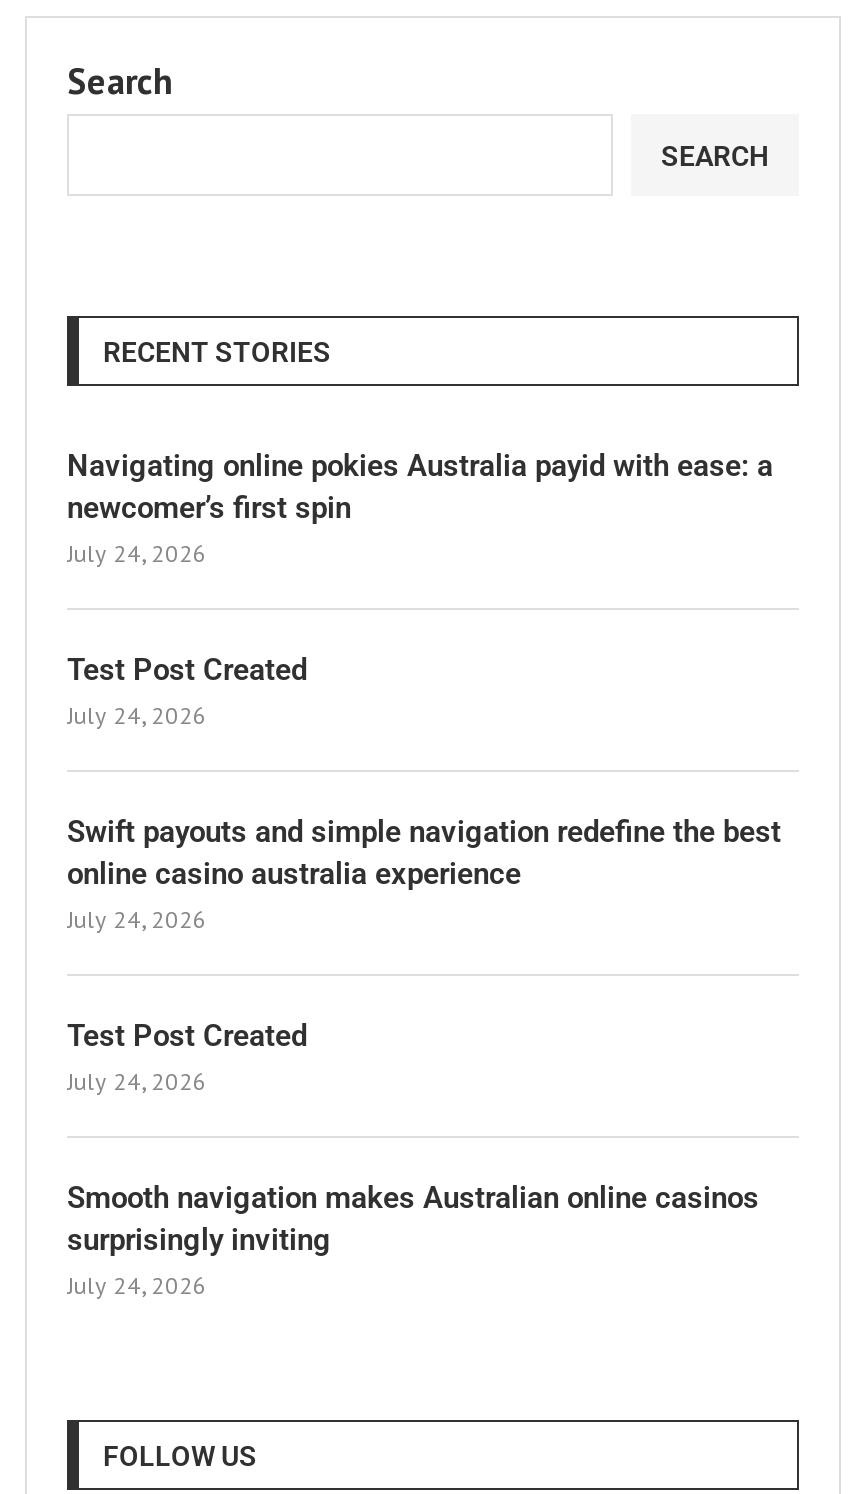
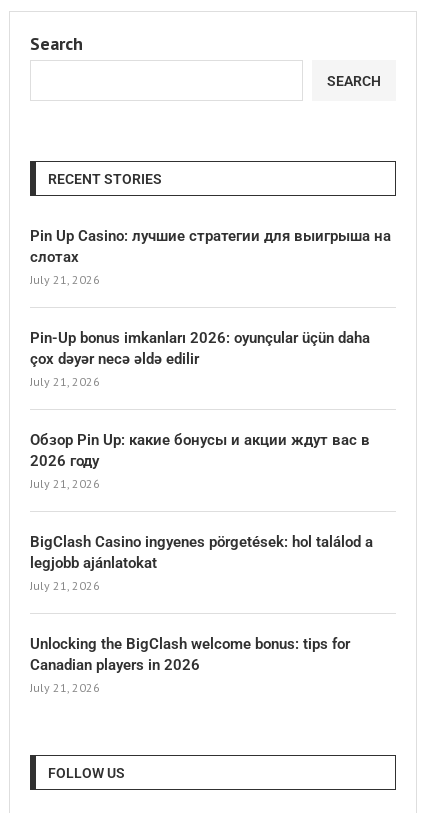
- Navigating online pokies Australia payid with ease: a
- newcomer’s first spin
- July 24, 2026
+ Pin Up Casino: лучшие стратегии для выигрыша на
+ слотах
+ July 21, 2026

- Test Post Created
- July 24, 2026
+ Pin-Up bonus imkanları 2026: oyunçular üçün daha
+ çox dəyər necə əldə edilir
+ July 21, 2026

- Swift payouts and simple navigation redefine the best
- online casino australia experience
- July 24, 2026
+ Обзор Pin Up: какие бонусы и акции ждут вас в
+ 2026 году
+ July 21, 2026

- Test Post Created
- July 24, 2026
+ BigClash Casino ingyenes pörgetések: hol találod a
+ legjobb ajánlatokat
+ July 21, 2026

- Smooth navigation makes Australian online casinos
- surprisingly inviting
- July 24, 2026
+ Unlocking the BigClash welcome bonus: tips for
+ Canadian players in 2026
+ July 21, 2026
